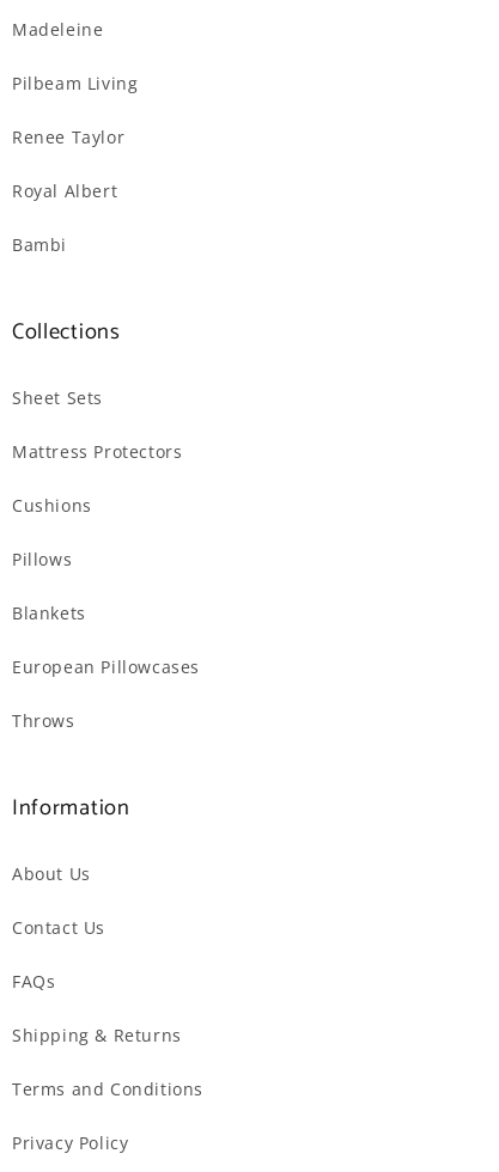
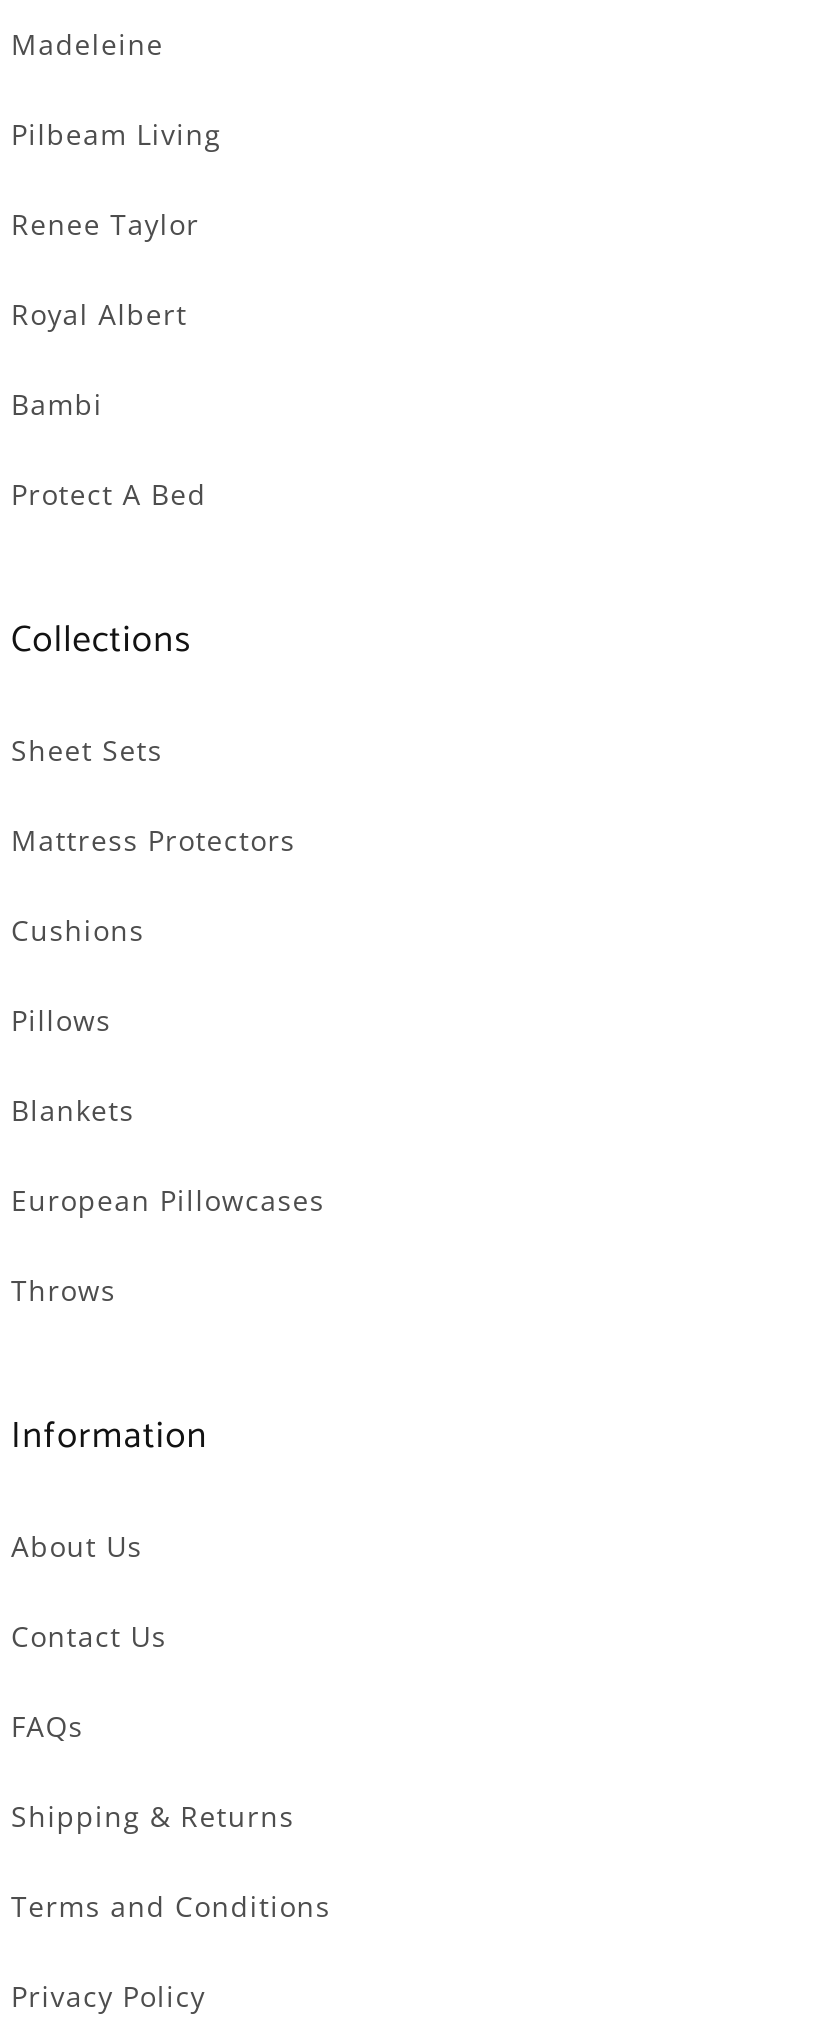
+ Protect A Bed
